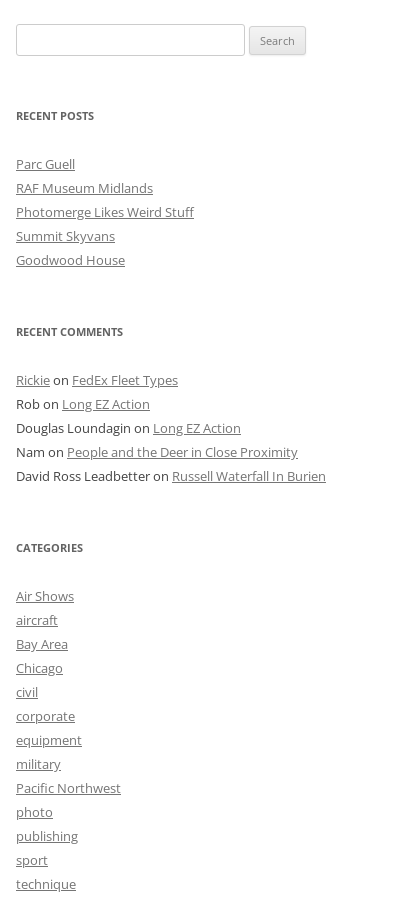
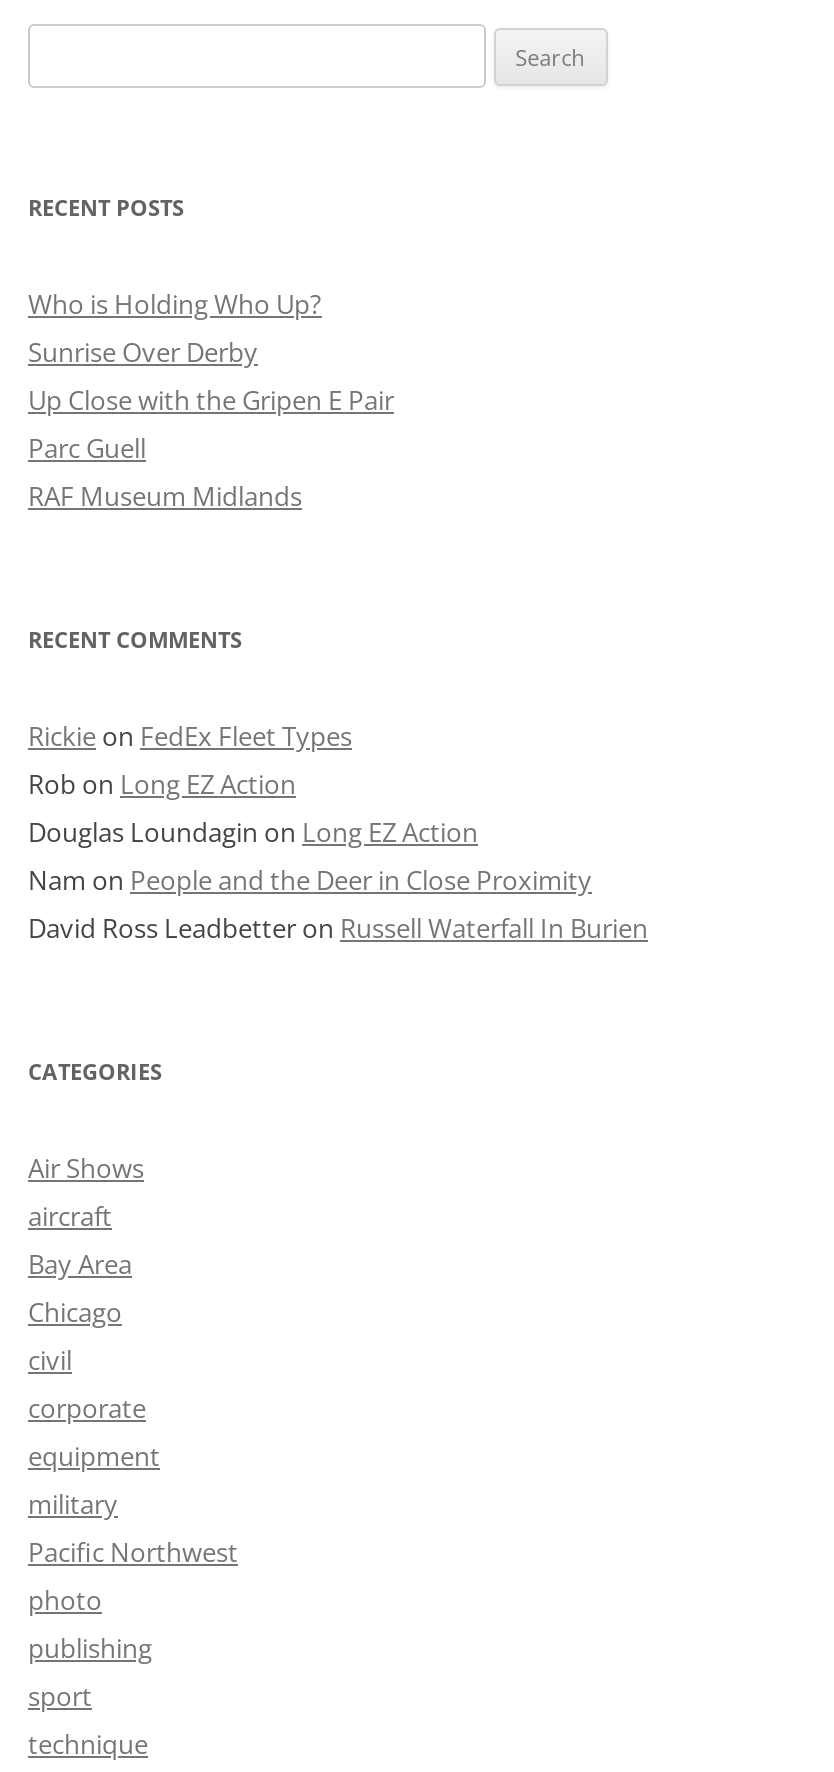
+ Who is Holding Who Up?
+ Sunrise Over Derby
+ Up Close with the Gripen E Pair

moved down: Parc Guell | RAF Museum Midlands

- Photomerge Likes Weird Stuff
- Summit Skyvans
- Goodwood House
